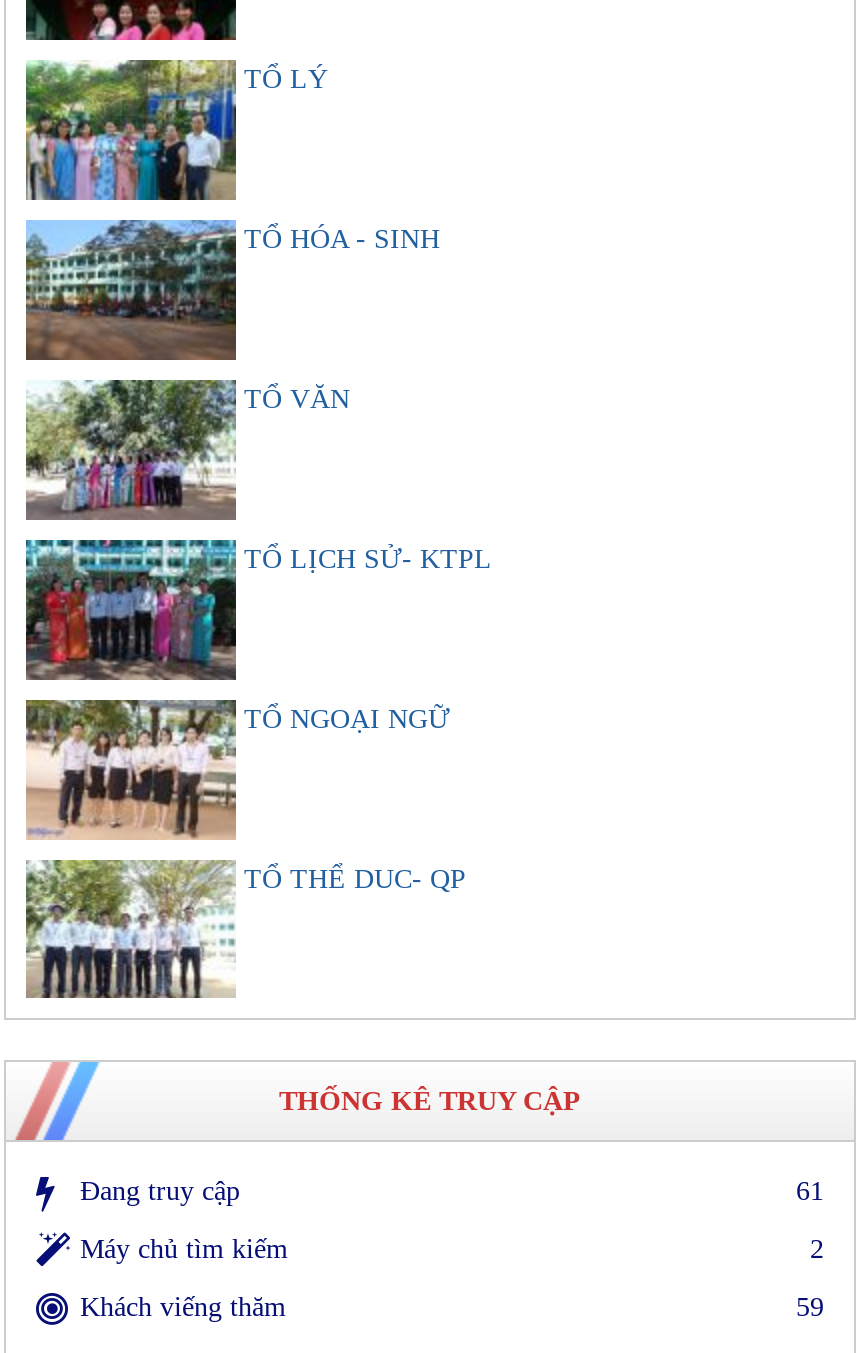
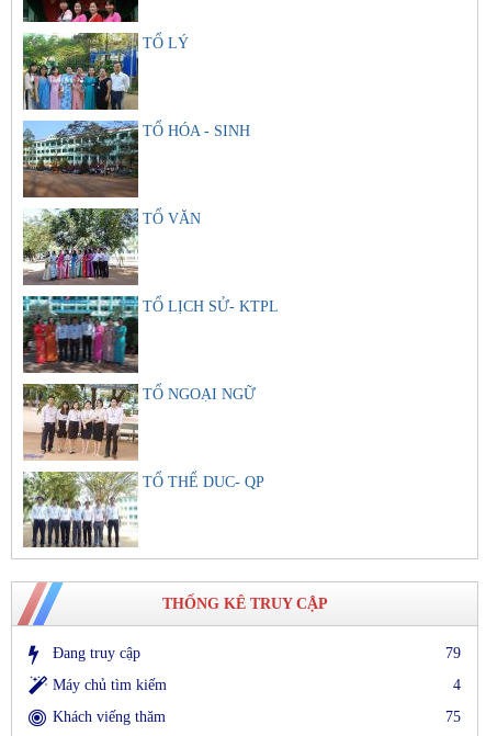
- 61
+ 79

- 2
+ 4

- 59
+ 75
